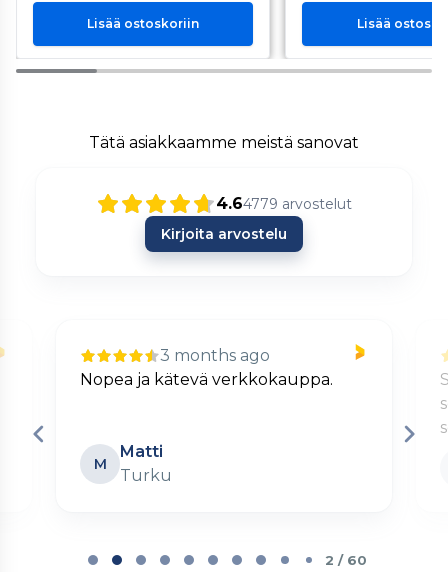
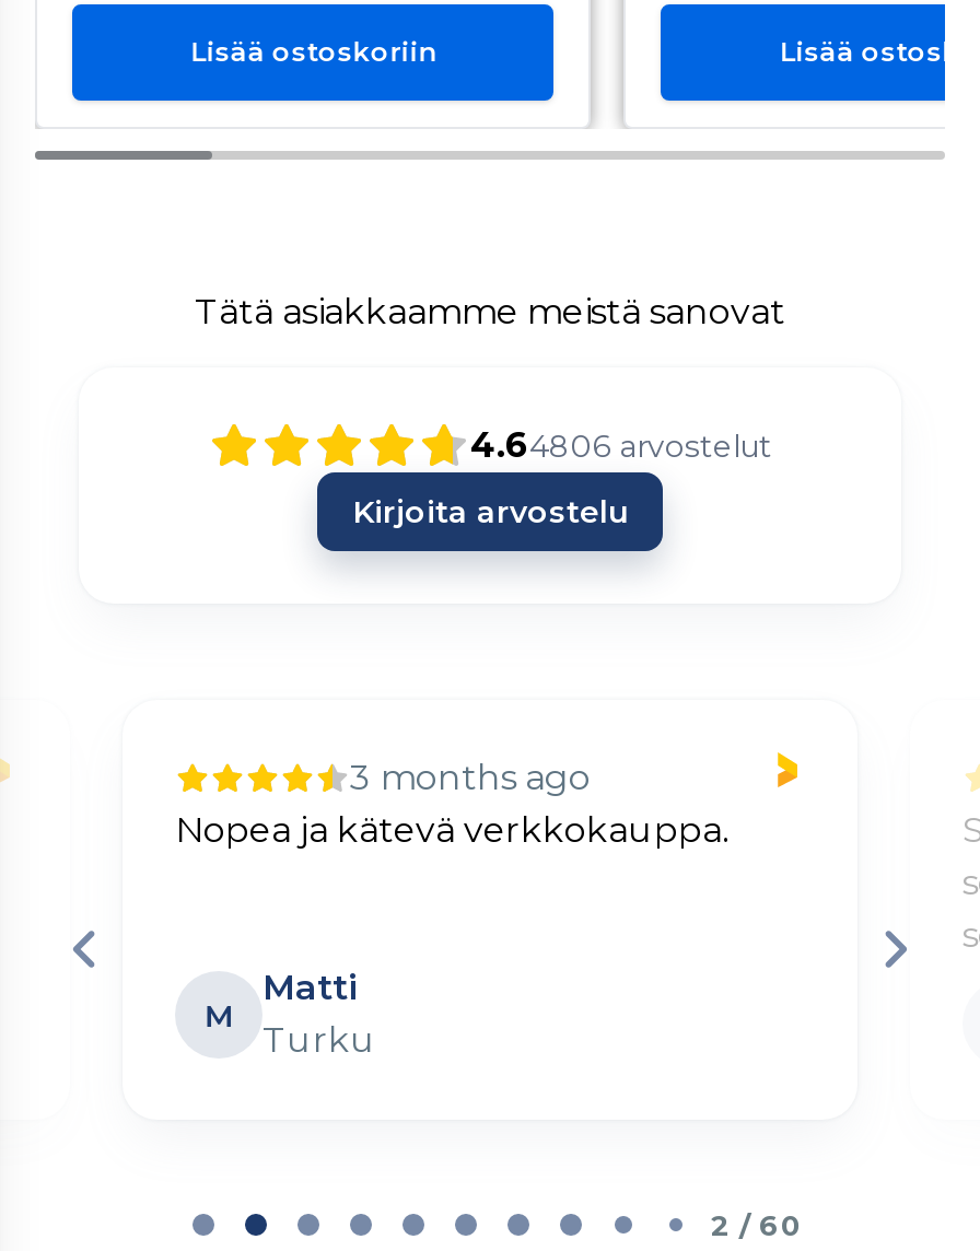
- 4.64779 arvostelut
+ 4.64806 arvostelut
